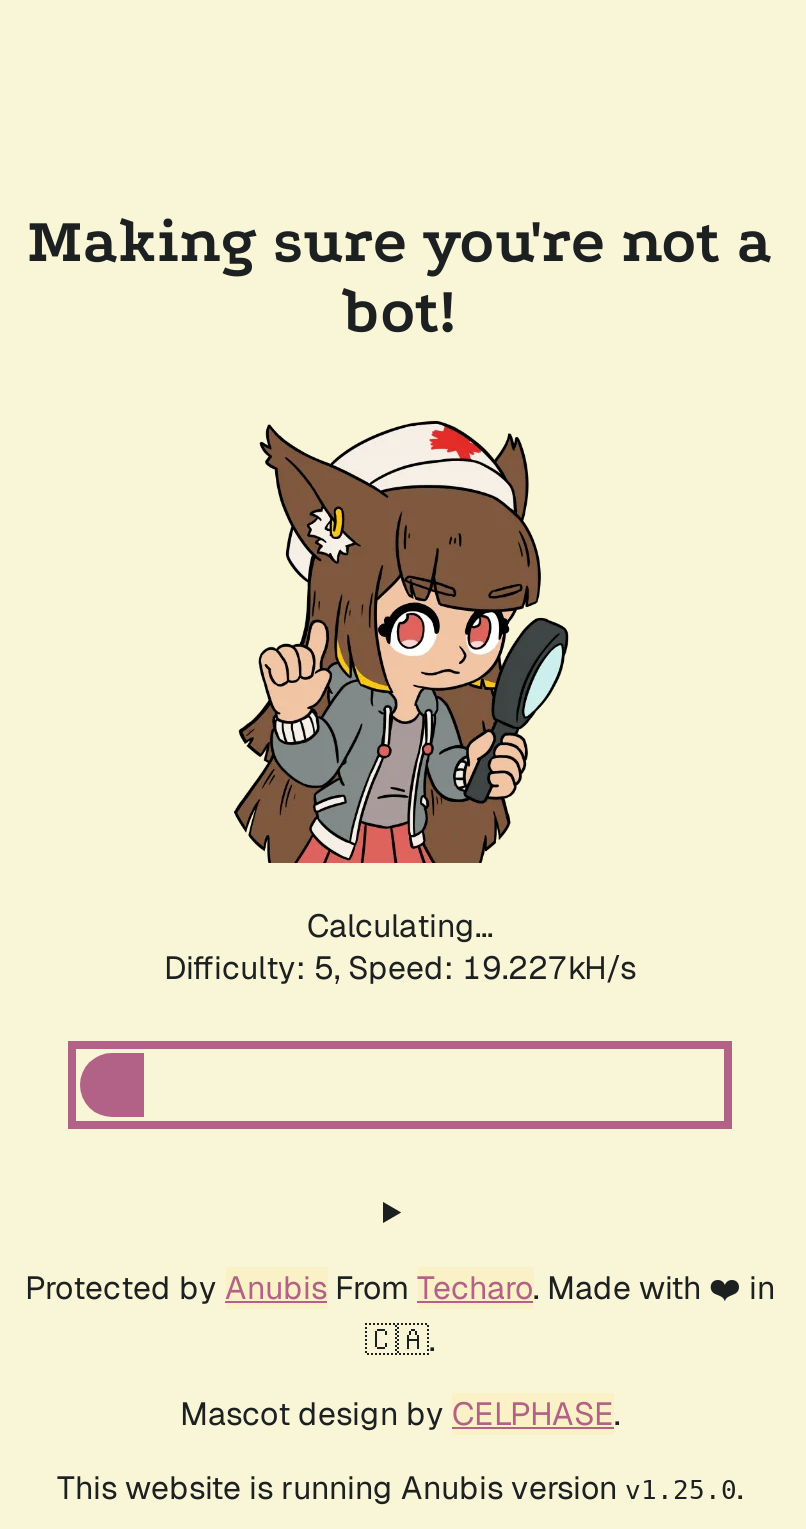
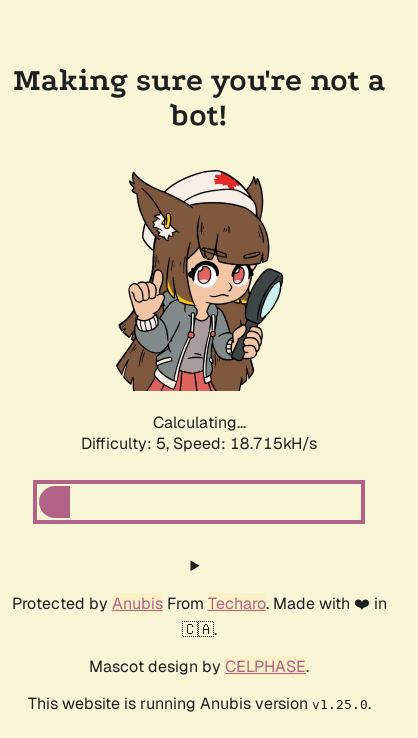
- Difficulty: 5, Speed: 19.227kH/s
+ Difficulty: 5, Speed: 18.715kH/s
